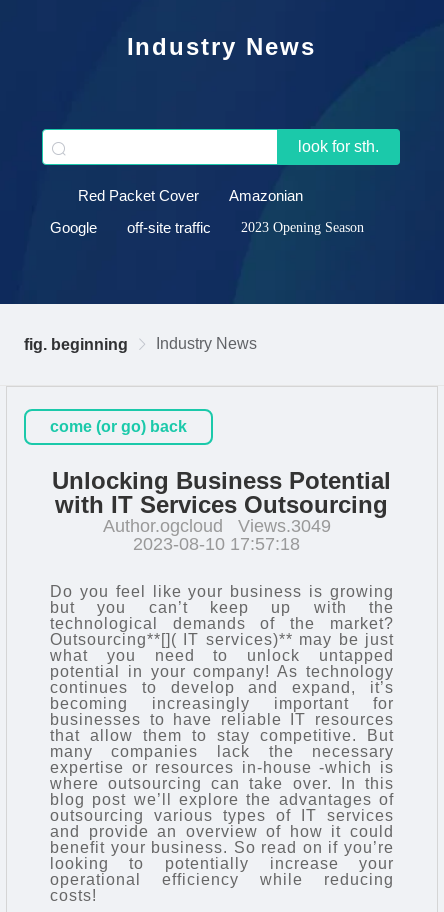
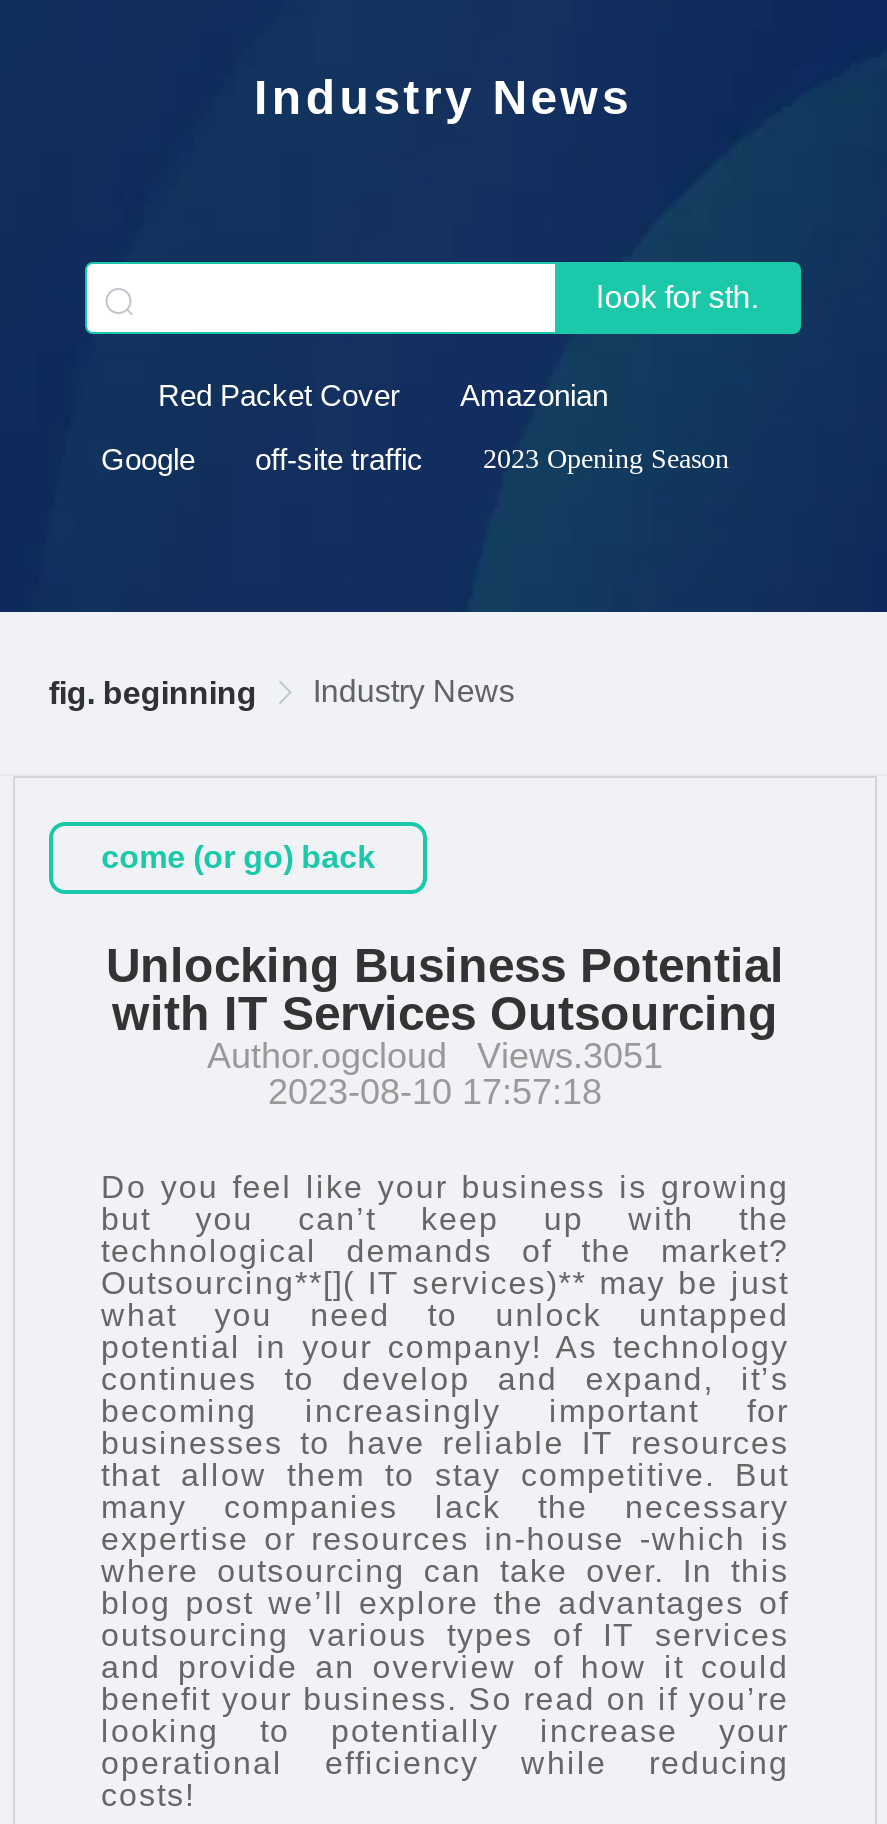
- Author.ogcloud Views.3049
+ Author.ogcloud Views.3051
